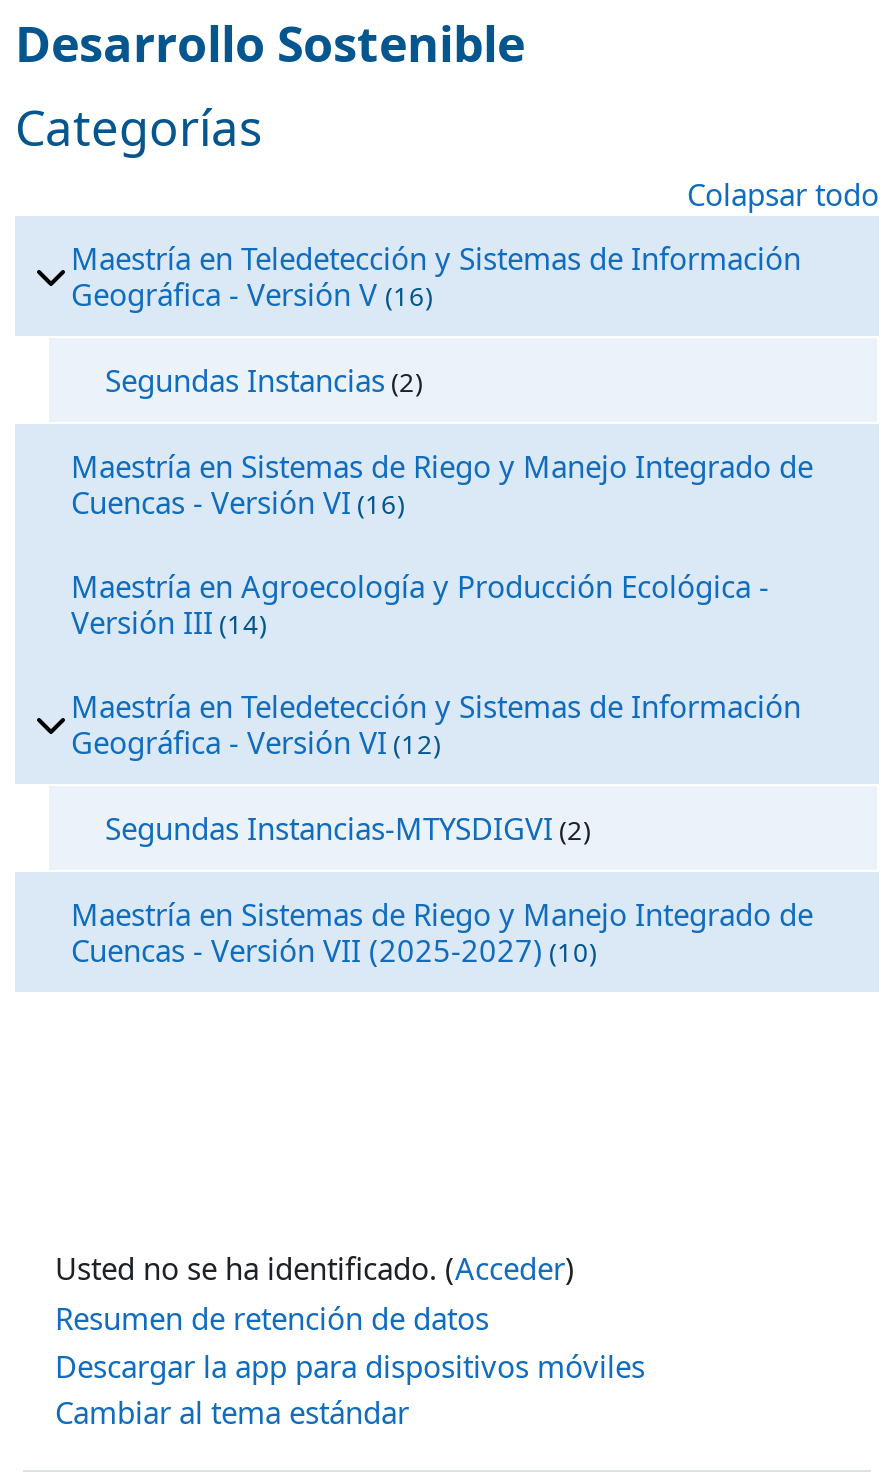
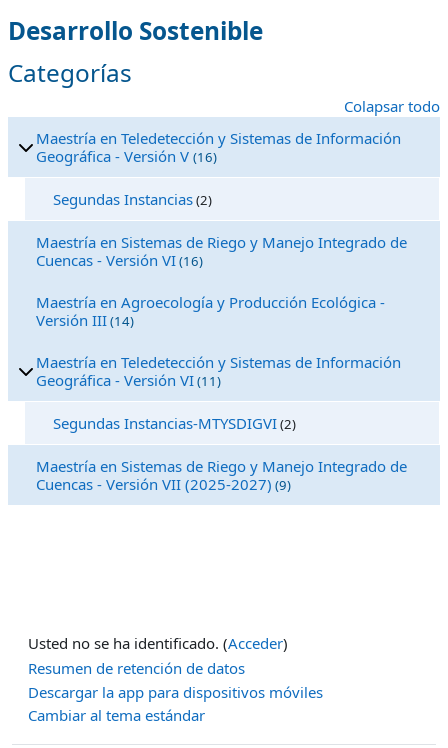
- Geográfica - Versión VI (12)
+ Geográfica - Versión VI (11)

- Cuencas - Versión VII (2025-2027) (10)
+ Cuencas - Versión VII (2025-2027) (9)
